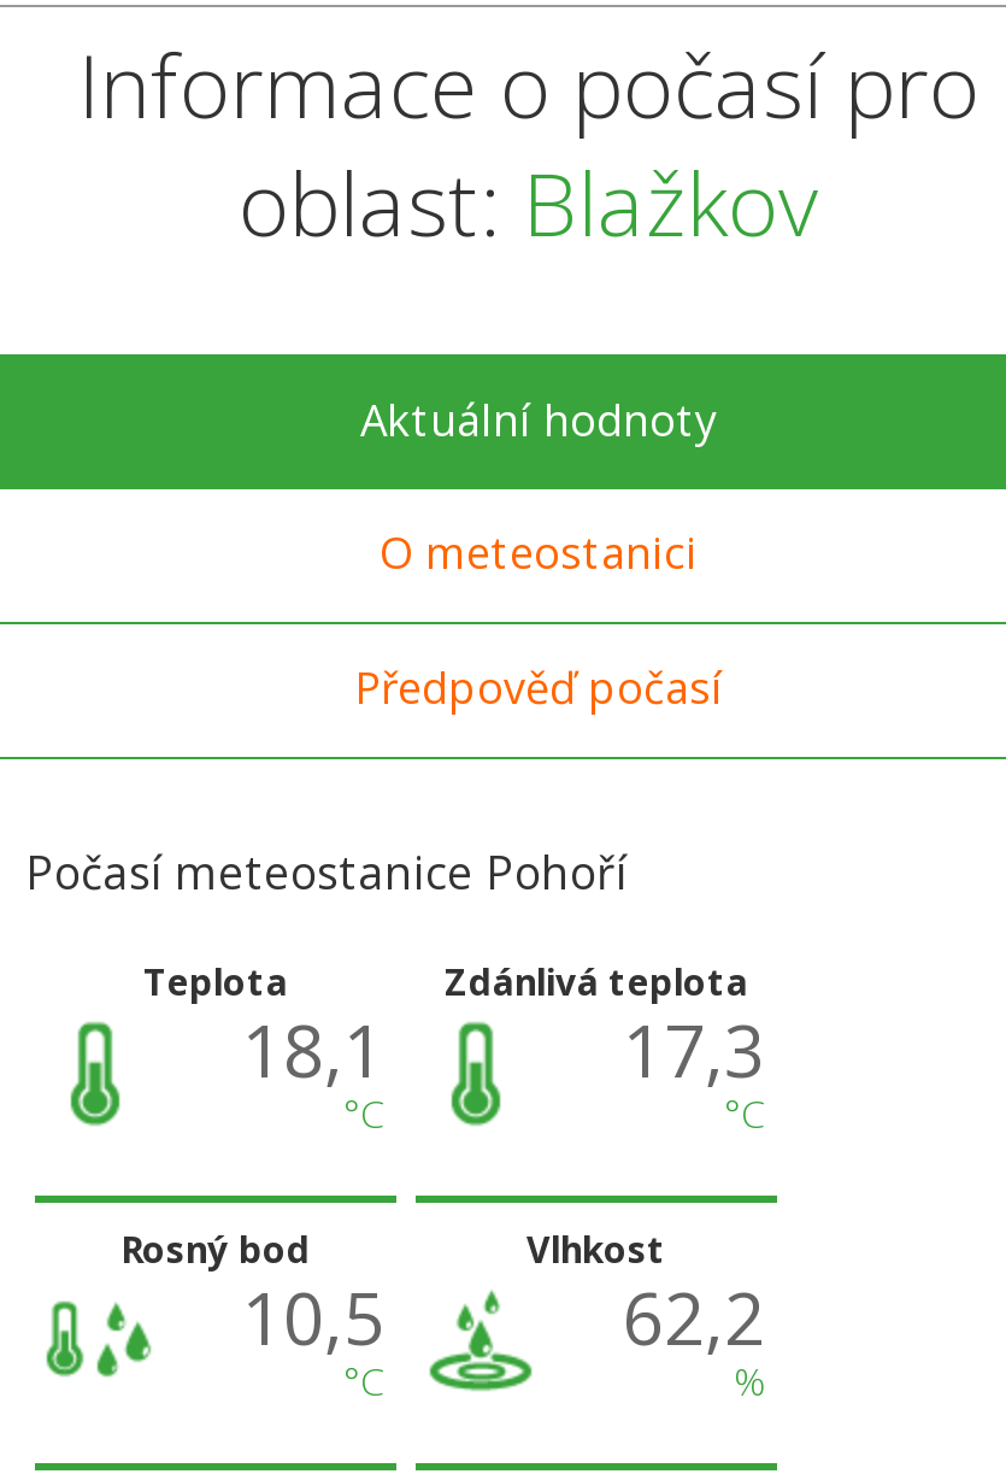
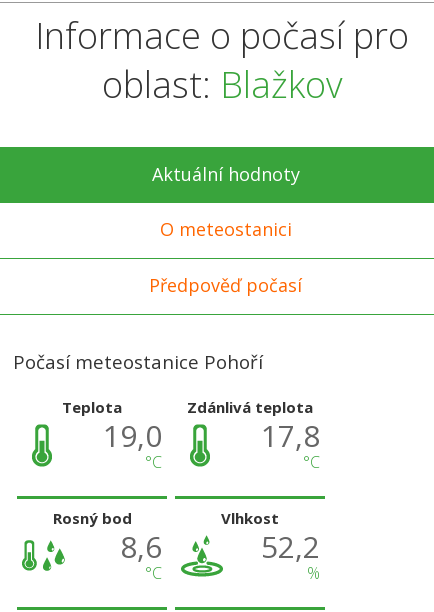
- 18,1
+ 19,0

- 17,3
+ 17,8

- 10,5
+ 8,6

- 62,2
+ 52,2
